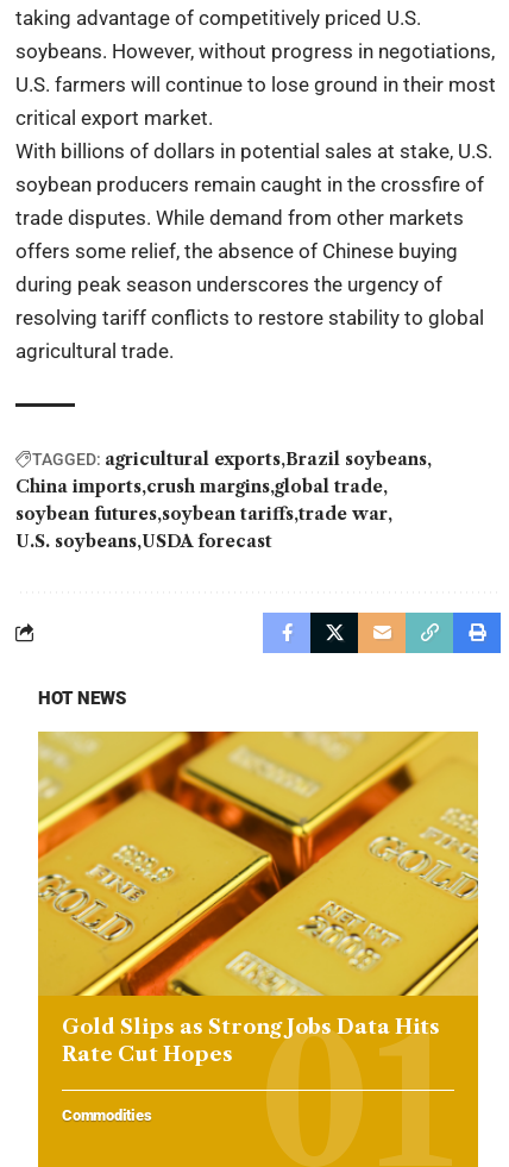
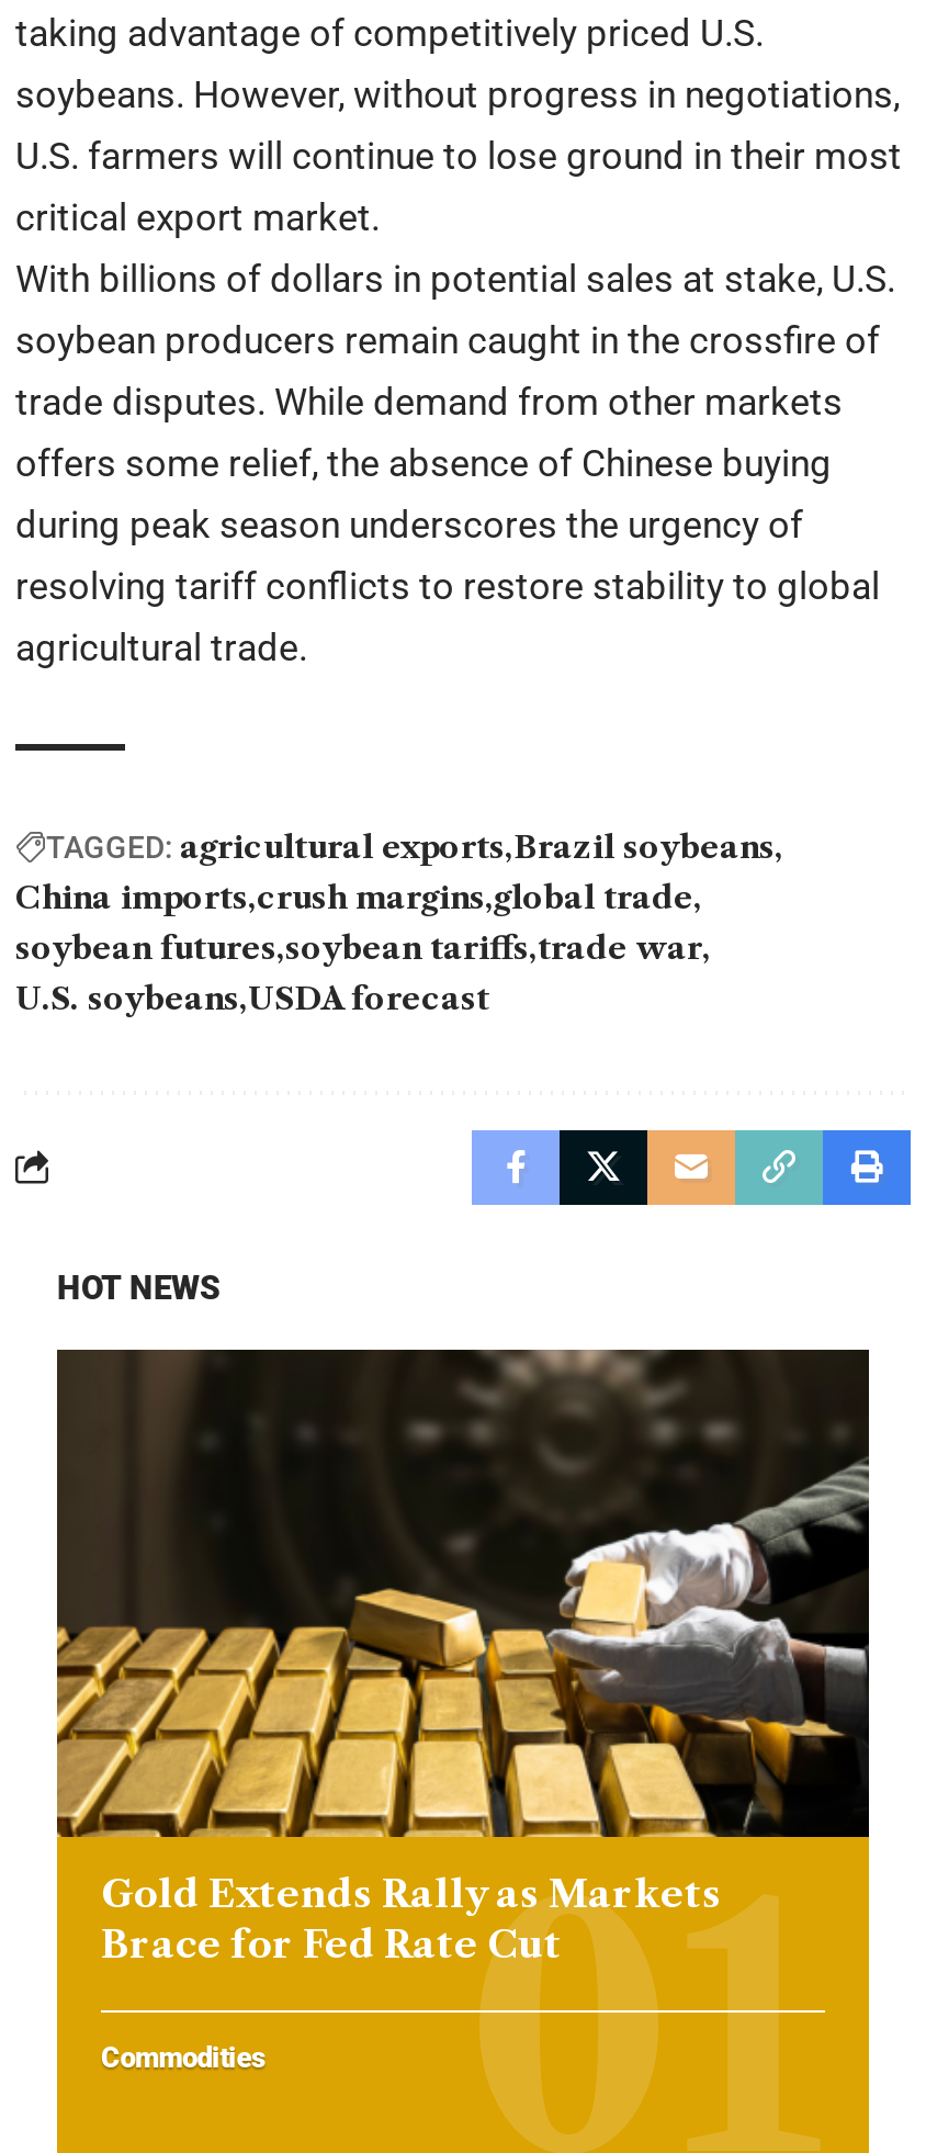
- [image]
- Gold Slips as Strong Jobs Data Hits
- Rate Cut Hopes
+ [image]
+ Gold Extends Rally as Markets
+ Brace for Fed Rate Cut
